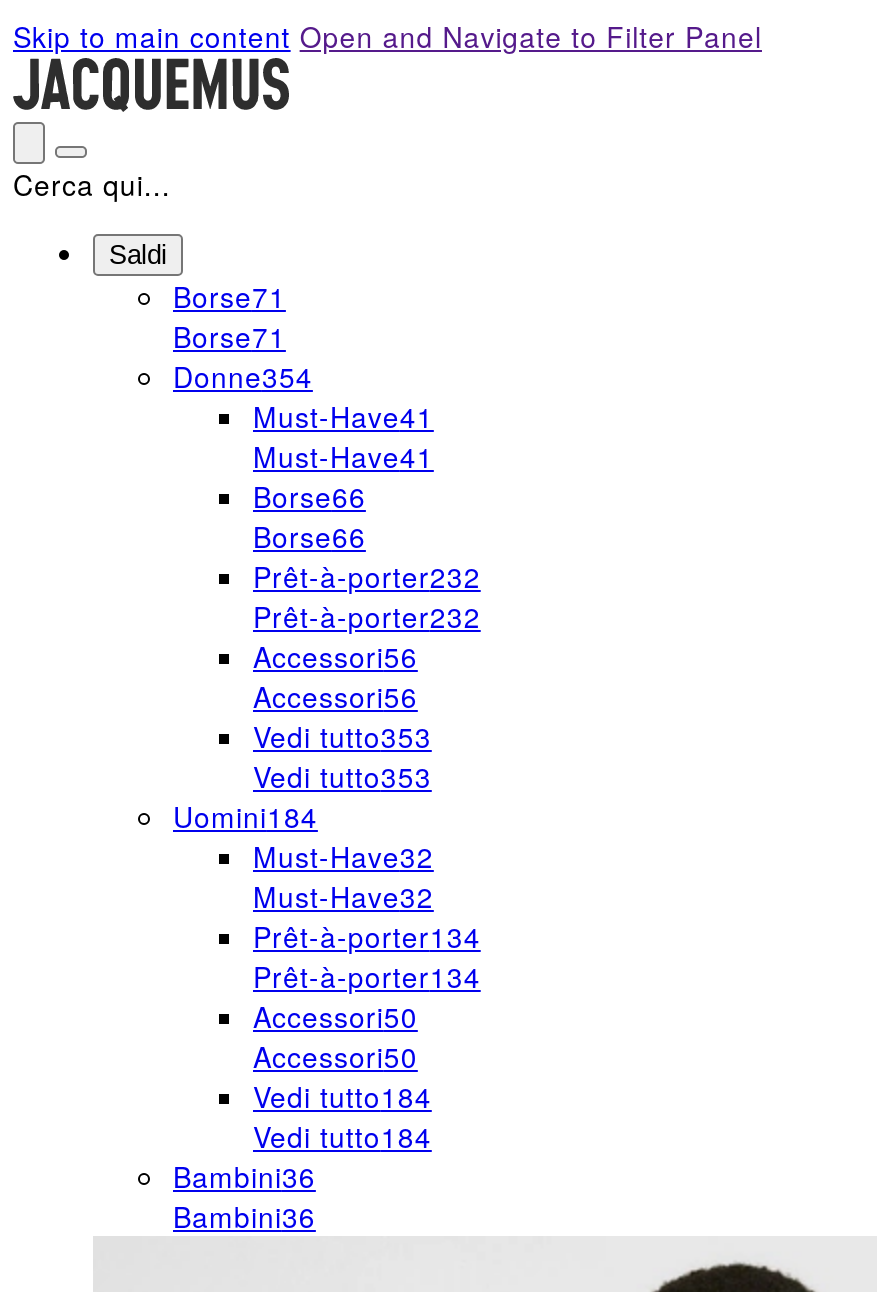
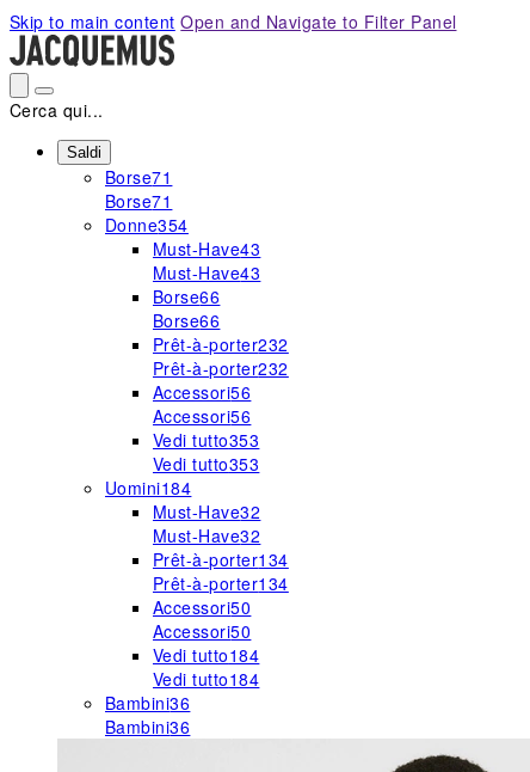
- Must-Have41
+ Must-Have43

- Must-Have41
+ Must-Have43
